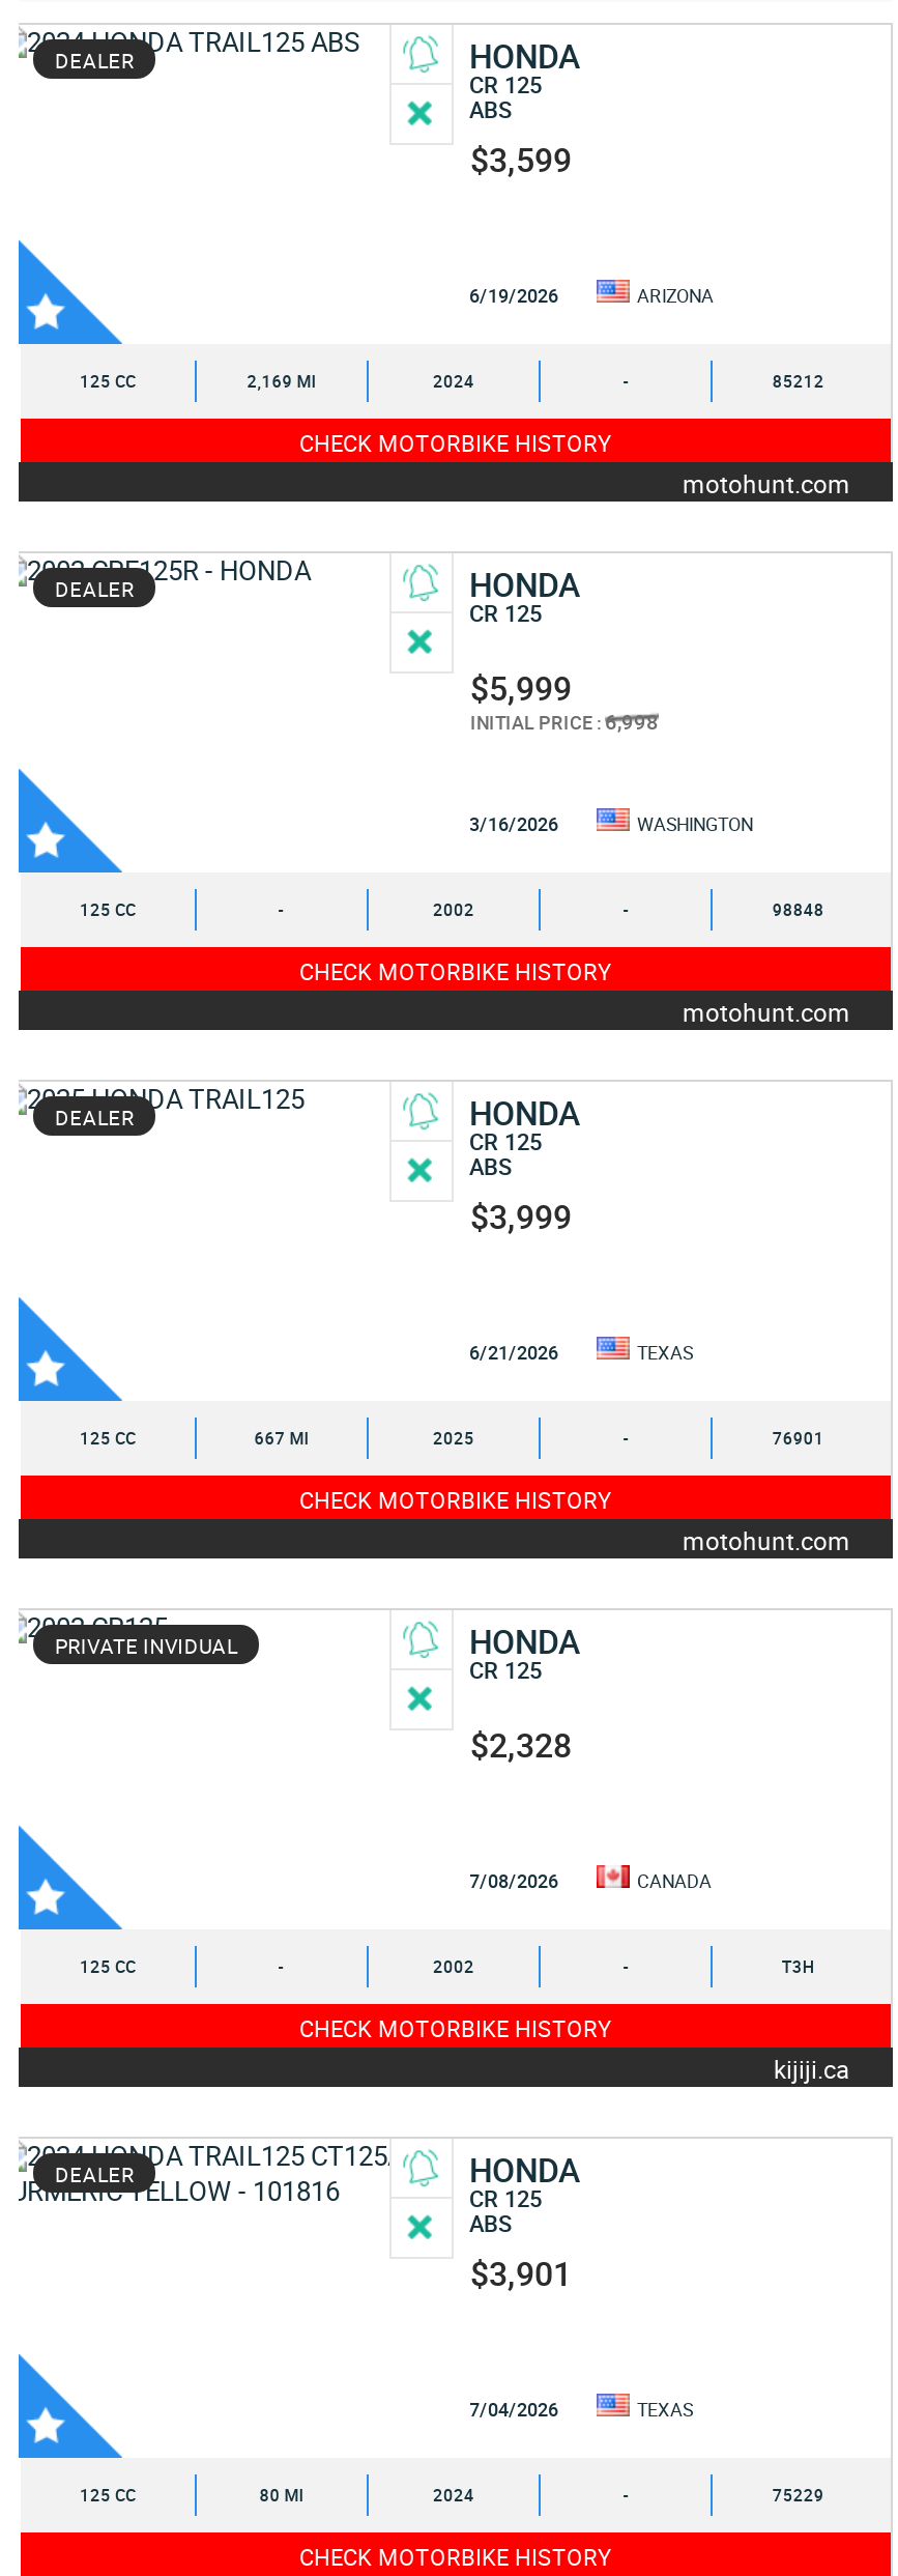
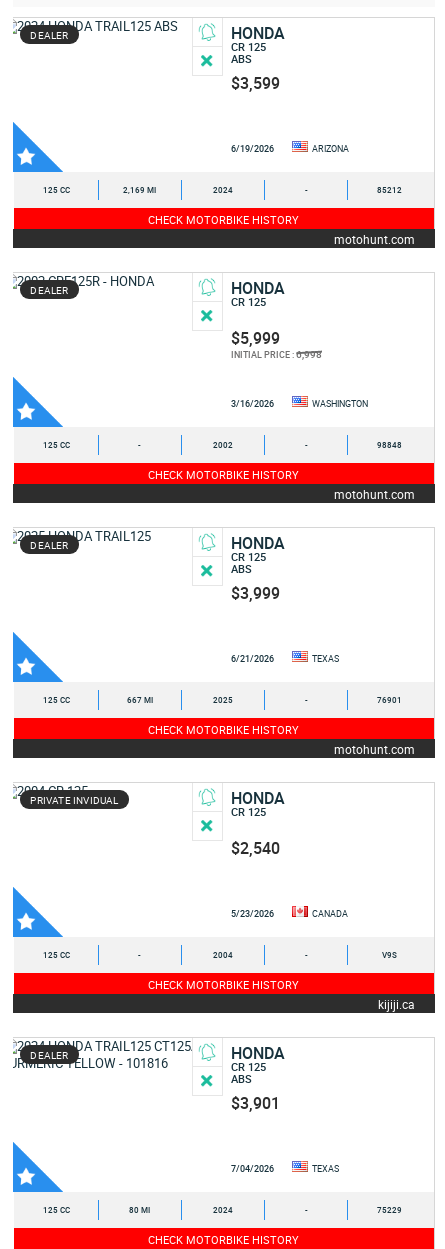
- $2,328
+ $2,540

- 7/08/2026
+ 5/23/2026

- 2002
+ 2004

- T3H
+ V9S
